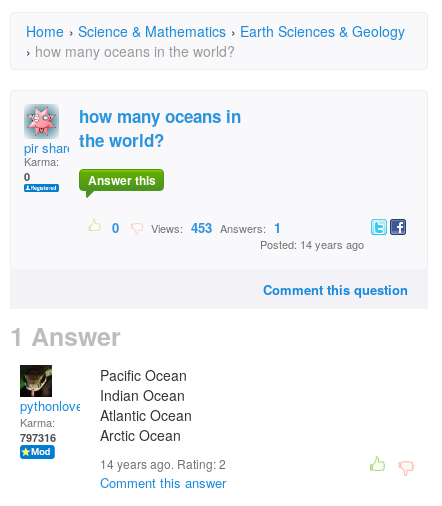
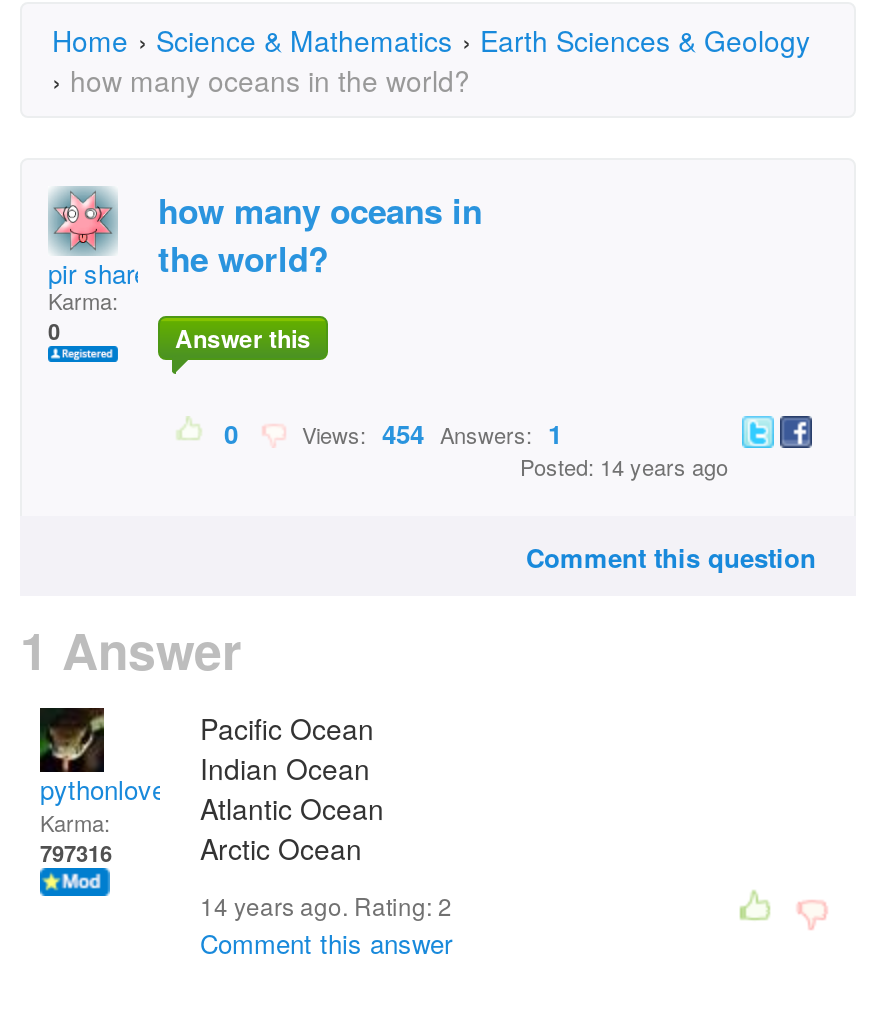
- Views: 453 Answers: 1
+ Views: 454 Answers: 1
